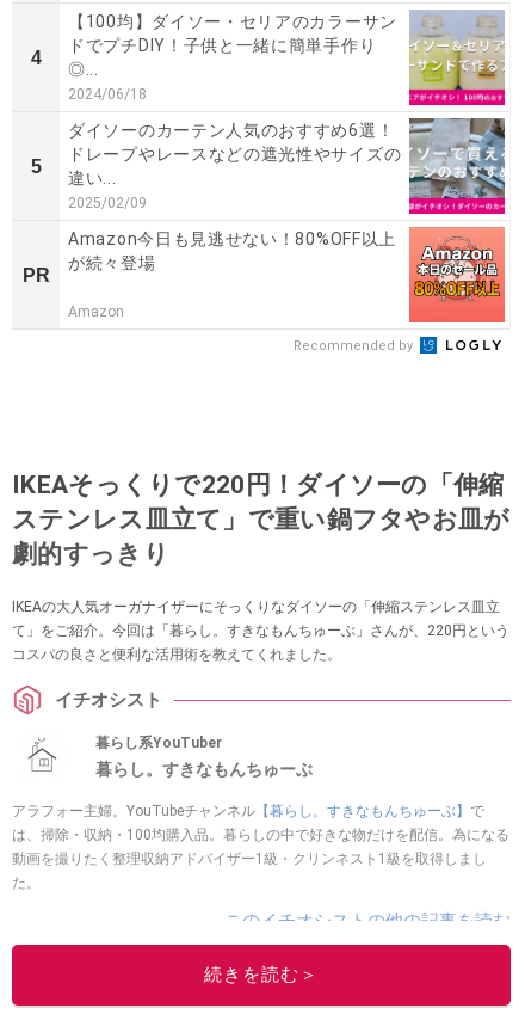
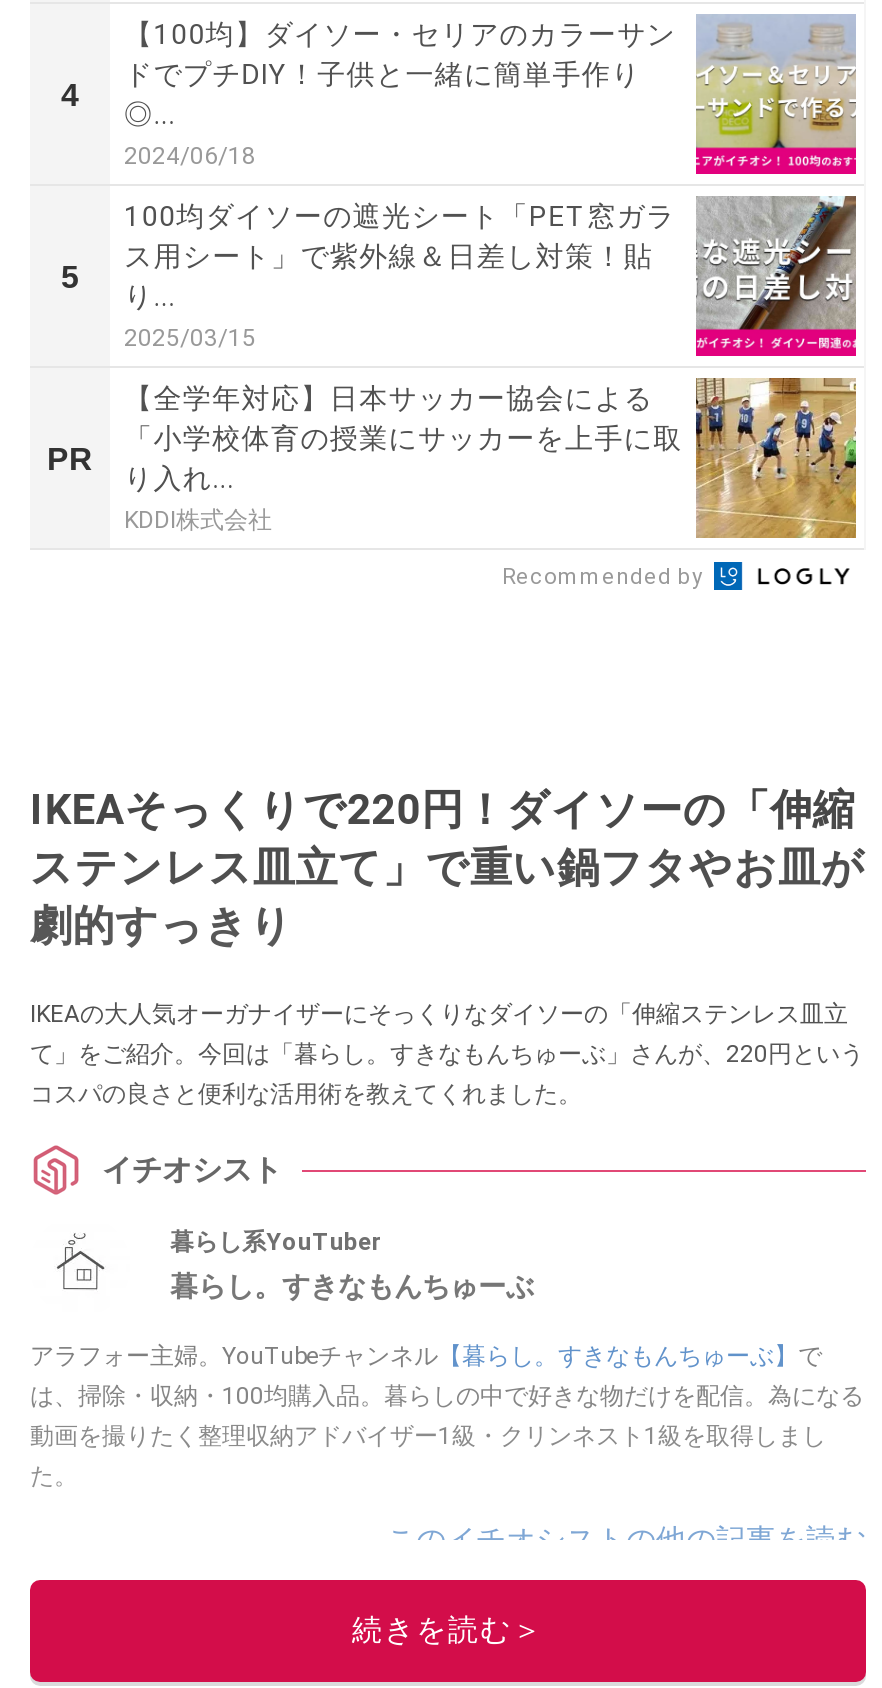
- [image]
- ダイソーのカーテン人気のおすすめ6選！
- ドレープやレースなどの遮光性やサイズの
- 違い...
- 2025/02/09
+ [image]
+ 100均ダイソーの遮光シート「PET窓ガラ
+ ス用シート」で紫外線＆日差し対策！貼
+ り...
+ 2025/03/15

- [image]
- Amazon今日も見逃せない！80%OFF以上
- が続々登場
- Amazon
+ [image]
+ 【全学年対応】日本サッカー協会による
+ 「小学校体育の授業にサッカーを上手に取
+ り入れ...
+ KDDI株式会社
